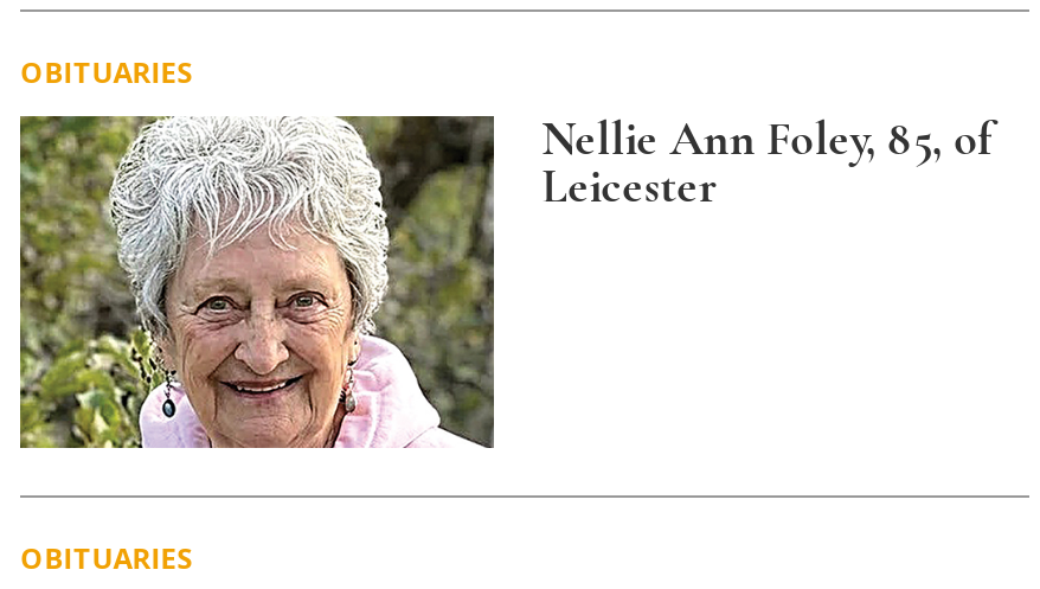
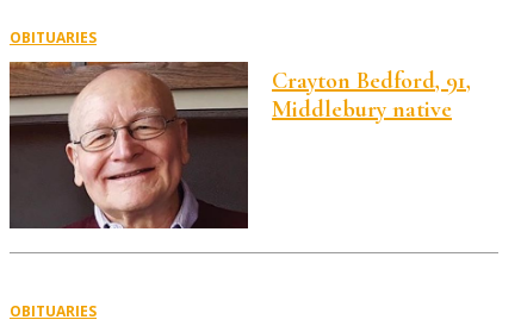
- [image]
- Nellie Ann Foley, 85, of
- Leicester
+ [image]
+ Crayton Bedford, 91,
+ Middlebury native
